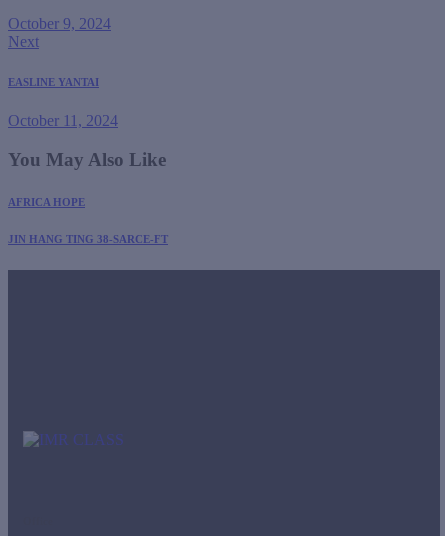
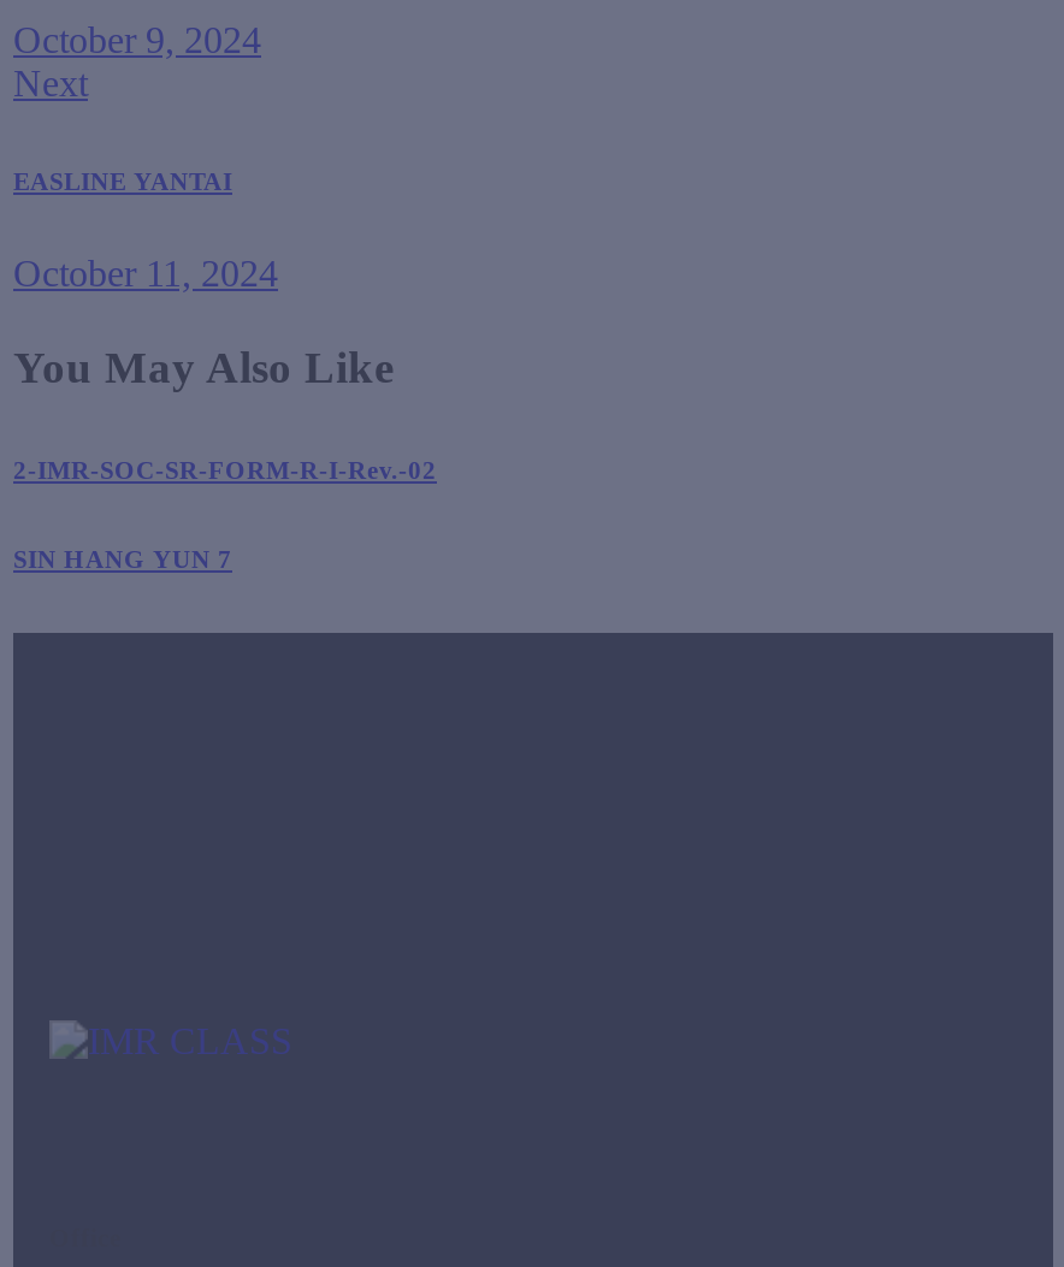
- AFRICA HOPE
+ 2-IMR-SOC-SR-FORM-R-I-Rev.-02

- JIN HANG TING 38-SARCE-FT
+ SIN HANG YUN 7
